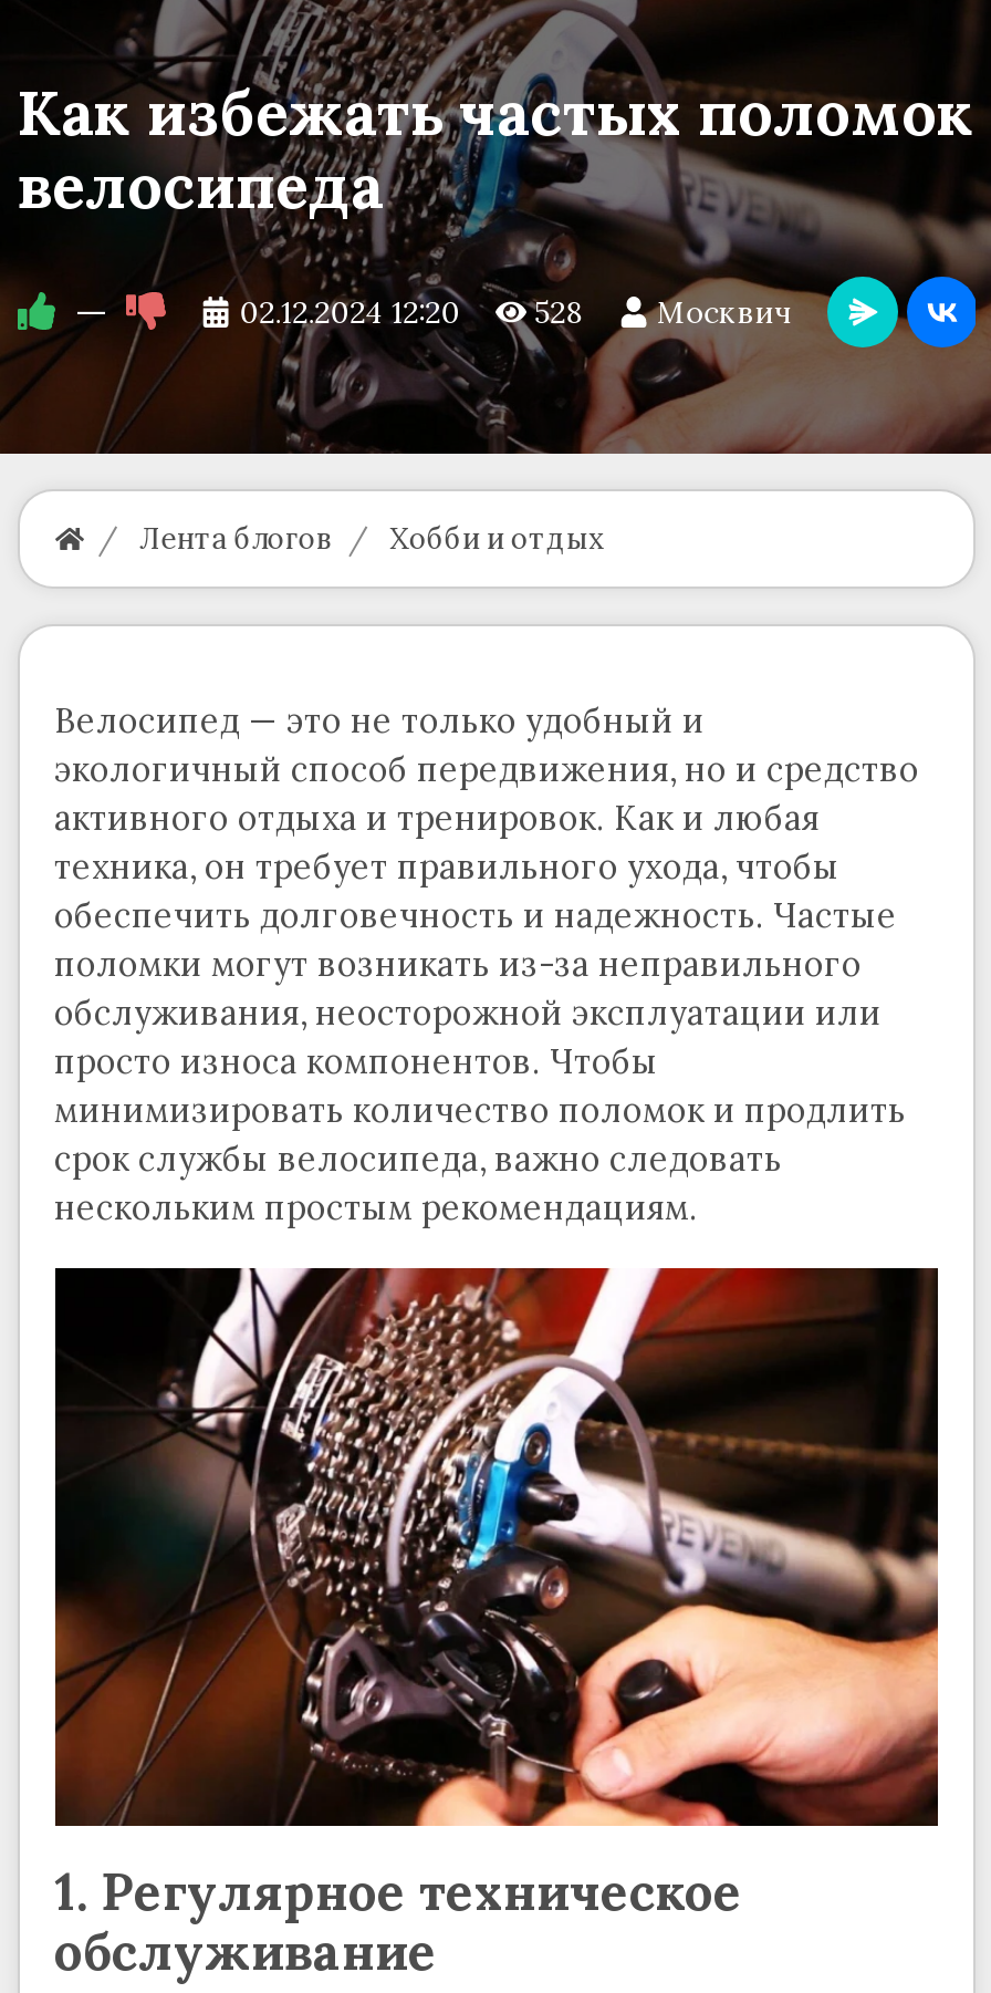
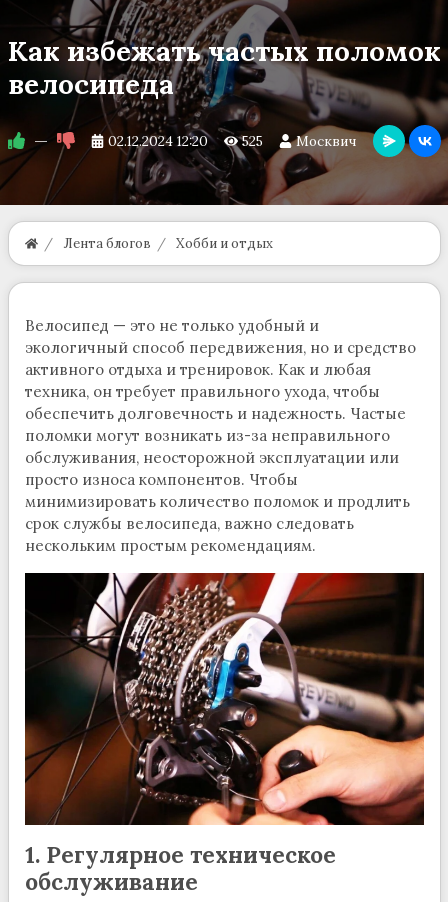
- 02.12.2024 12:20 528 Москвич
+ 02.12.2024 12:20 525 Москвич
